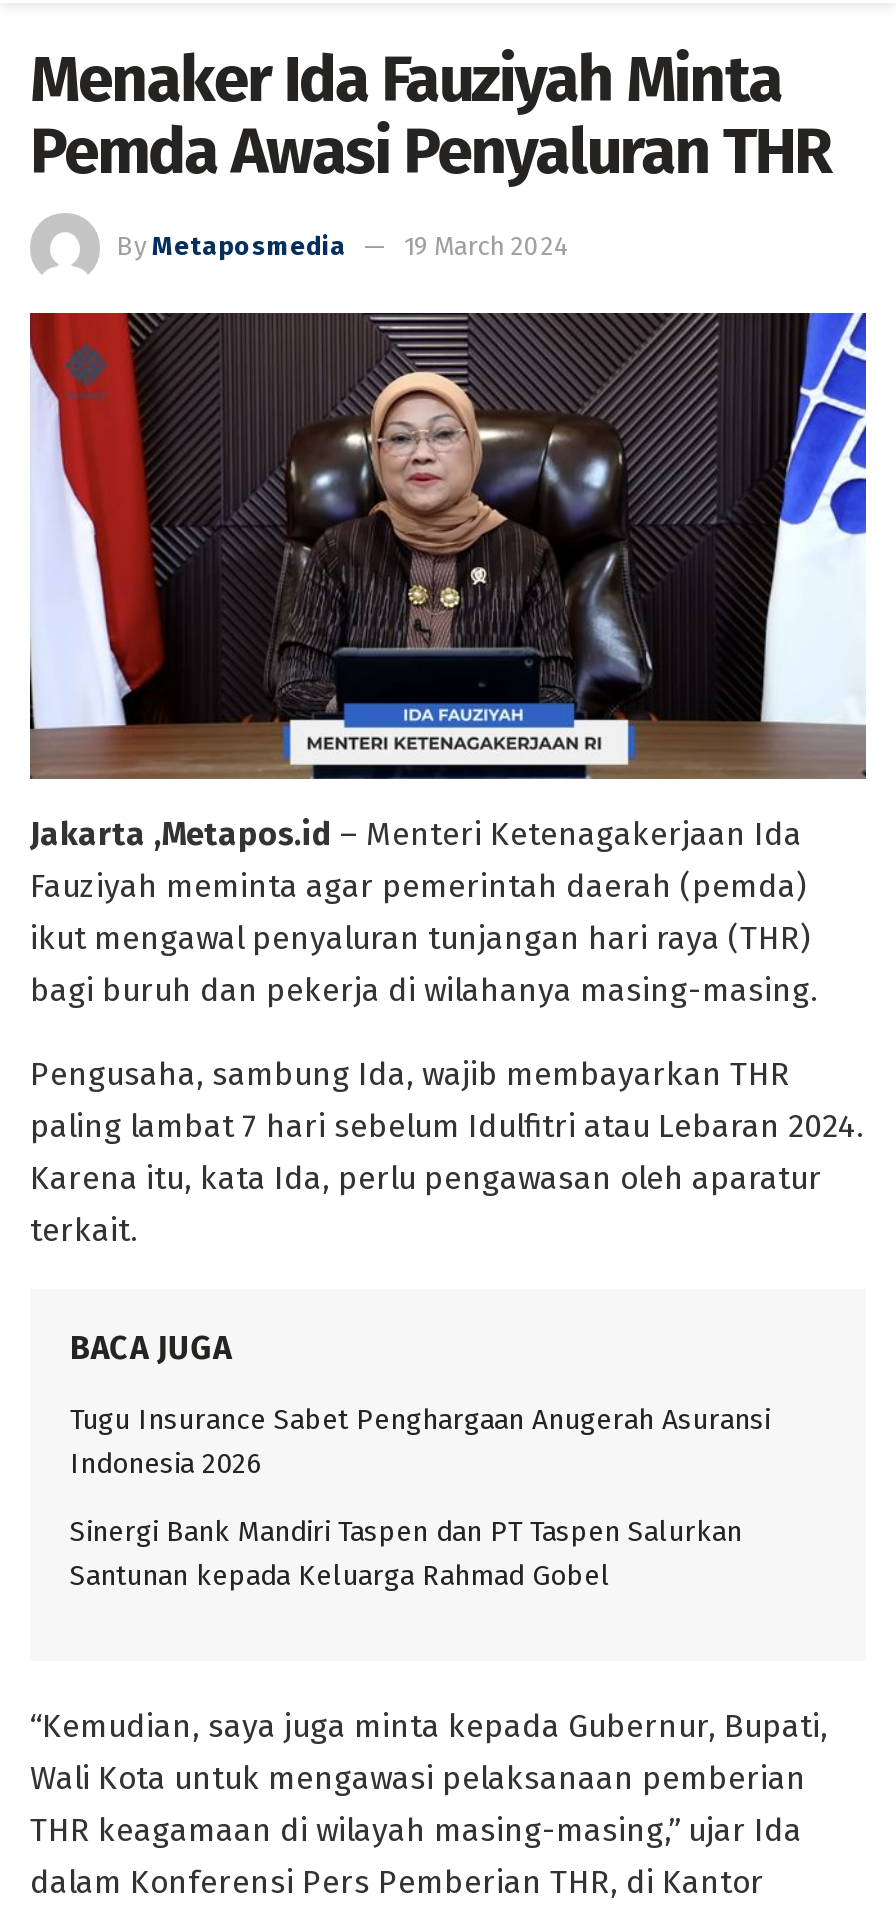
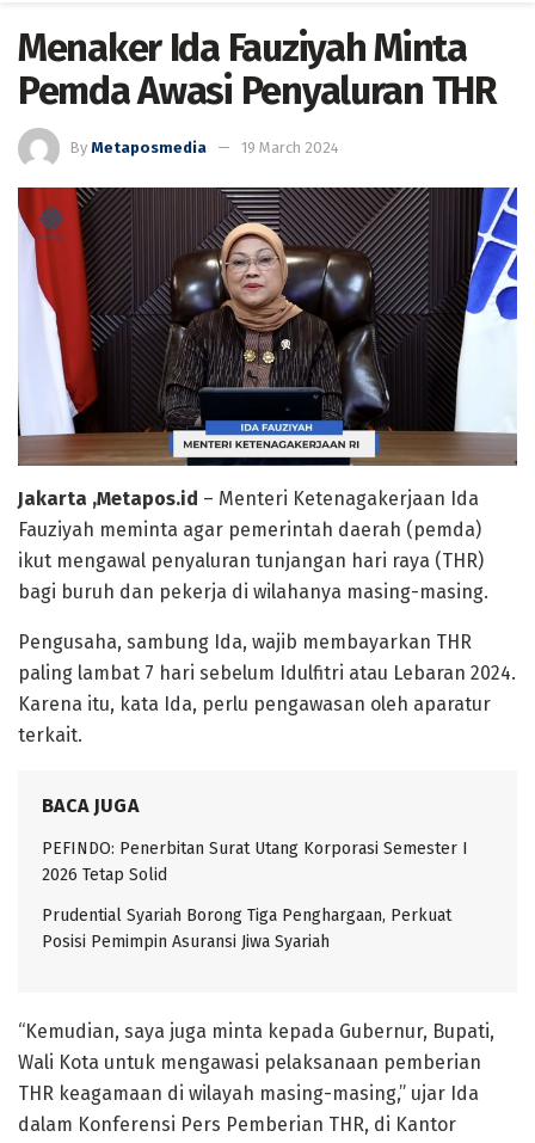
- Tugu Insurance Sabet Penghargaan Anugerah Asuransi
- Indonesia 2026
+ PEFINDO: Penerbitan Surat Utang Korporasi Semester I
+ 2026 Tetap Solid

- Sinergi Bank Mandiri Taspen dan PT Taspen Salurkan
- Santunan kepada Keluarga Rahmad Gobel
+ Prudential Syariah Borong Tiga Penghargaan, Perkuat
+ Posisi Pemimpin Asuransi Jiwa Syariah
